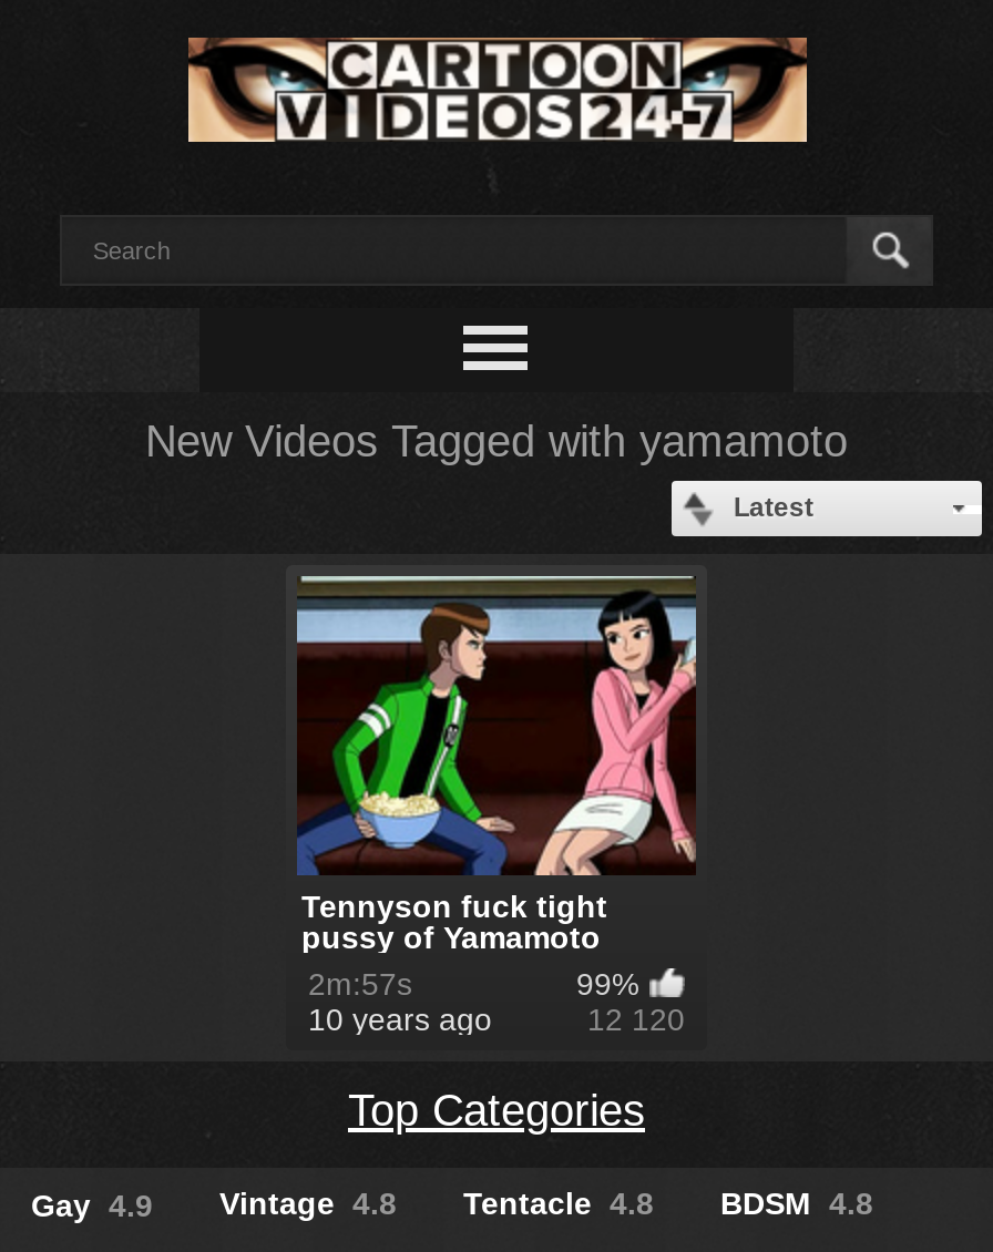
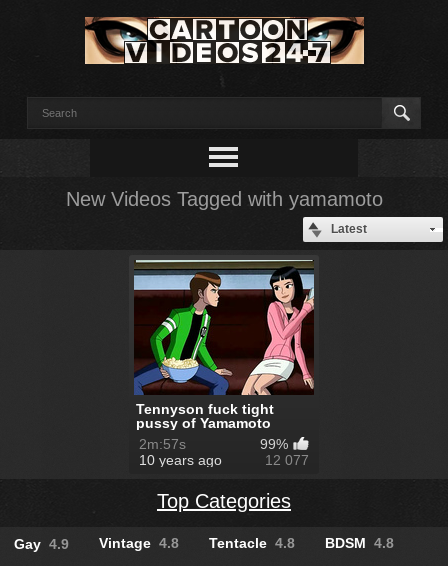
- 12 120
+ 12 077
